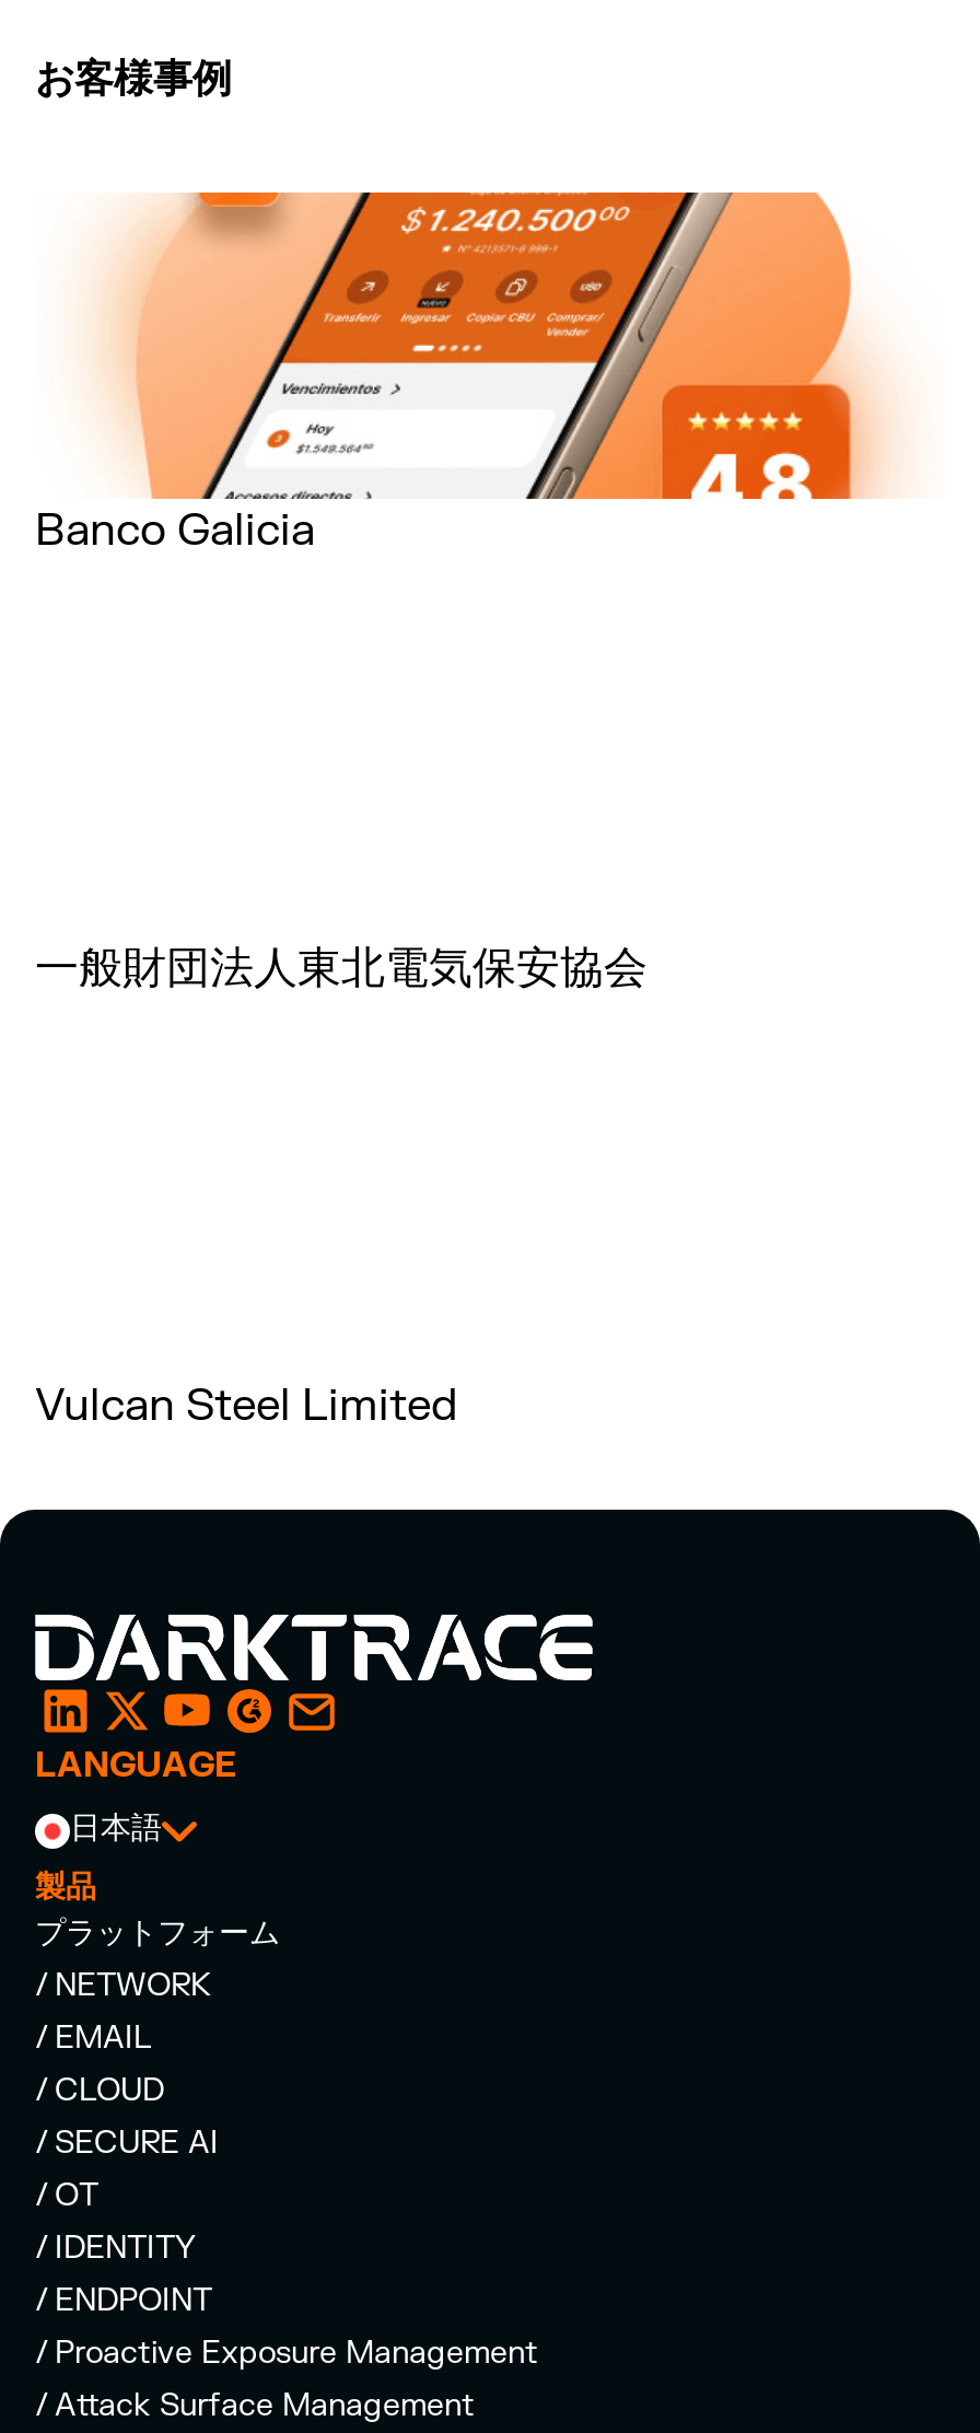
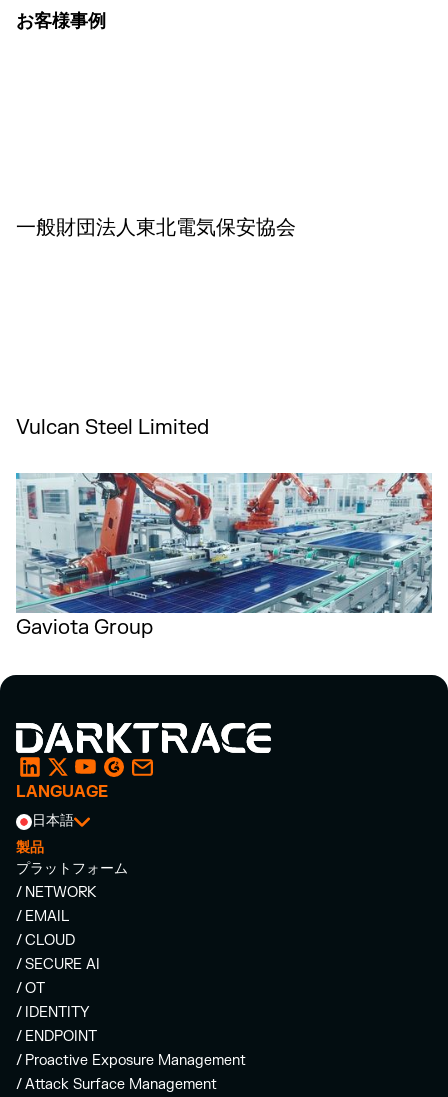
- [image]
- Banco Galicia

moved up: 一般財団法人東北電気保安協会 | Vulcan Steel Limited

+ [image]
+ Gaviota Group
